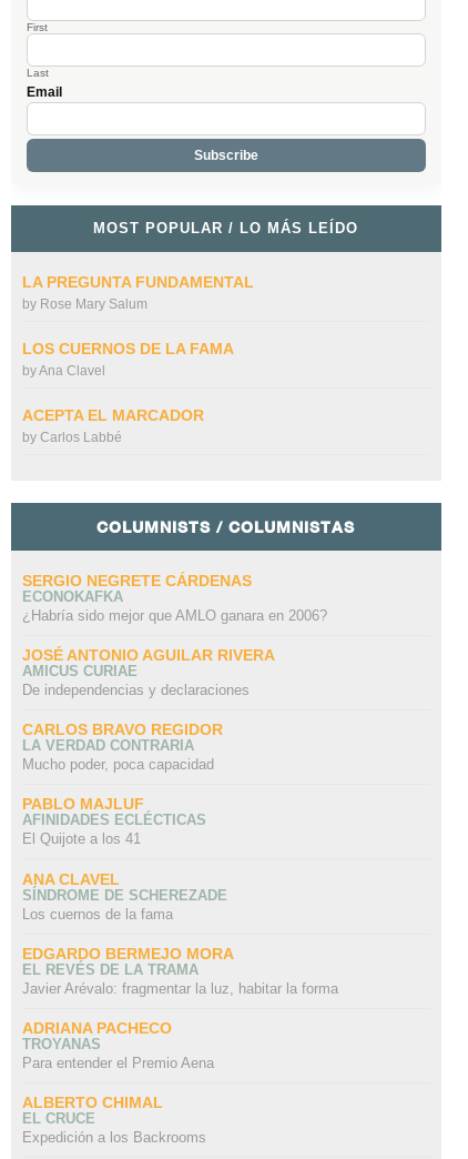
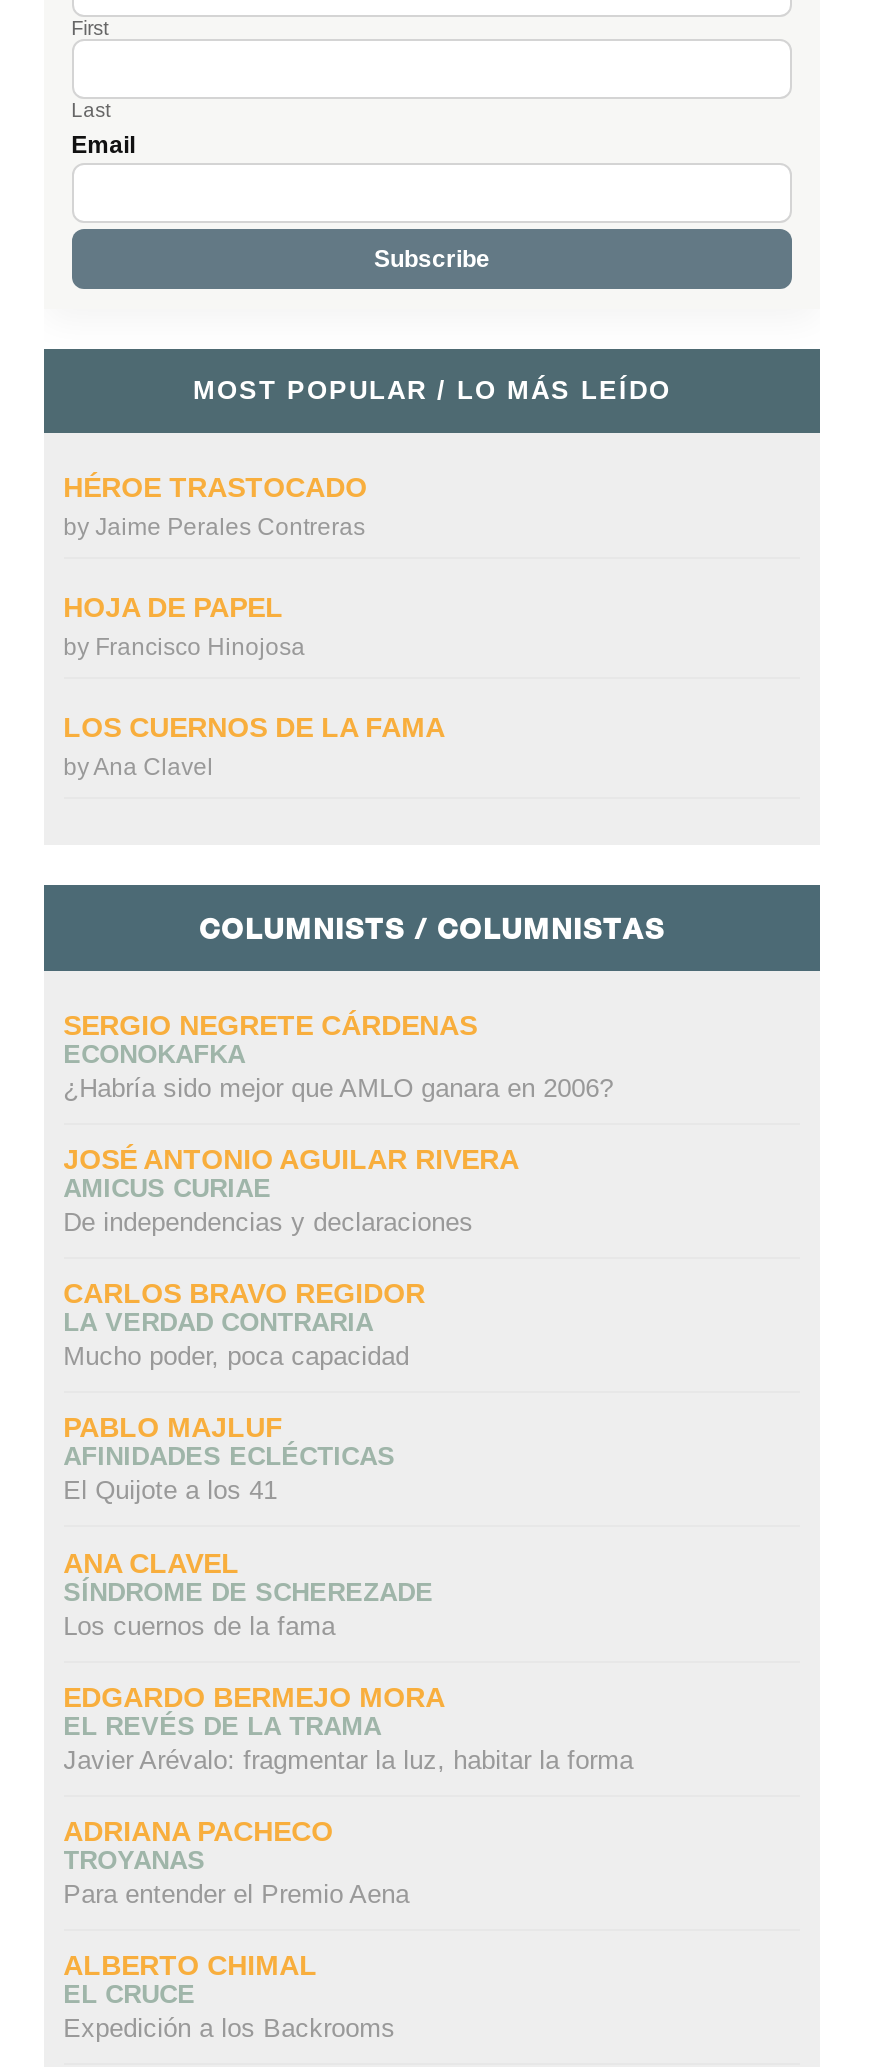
- LA PREGUNTA FUNDAMENTAL
- by Rose Mary Salum
+ HÉROE TRASTOCADO
+ by Jaime Perales Contreras
+ HOJA DE PAPEL
+ by Francisco Hinojosa

moved down: LOS CUERNOS DE LA FAMA | by Ana Clavel

- ACEPTA EL MARCADOR
- by Carlos Labbé
